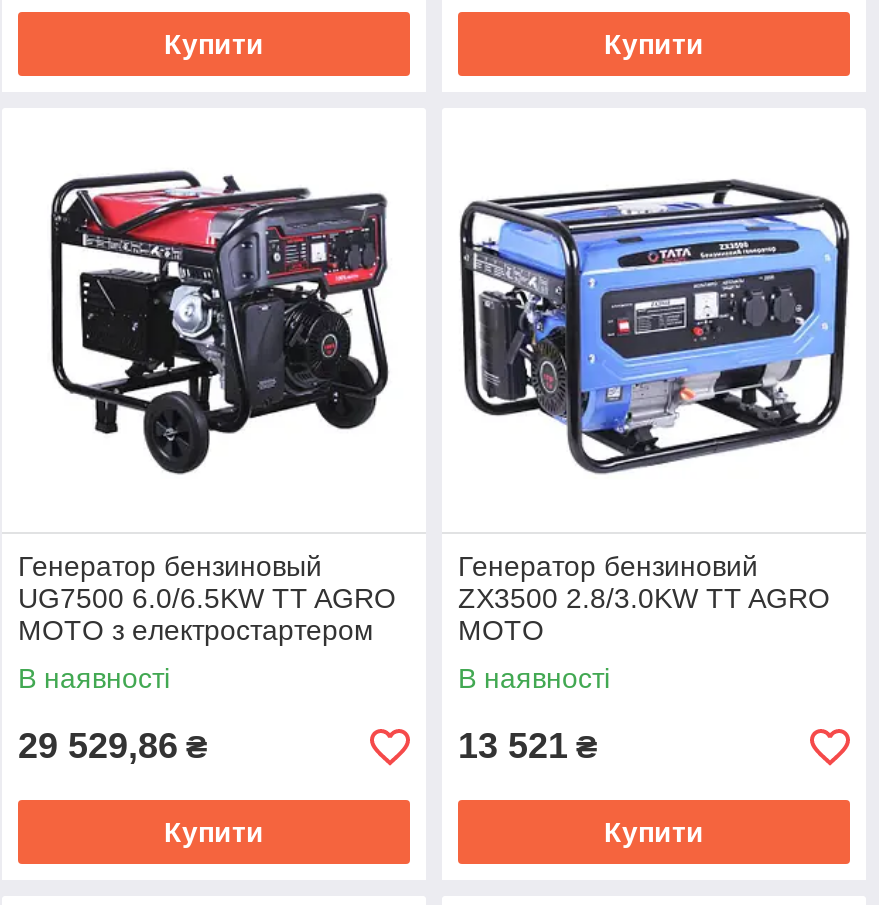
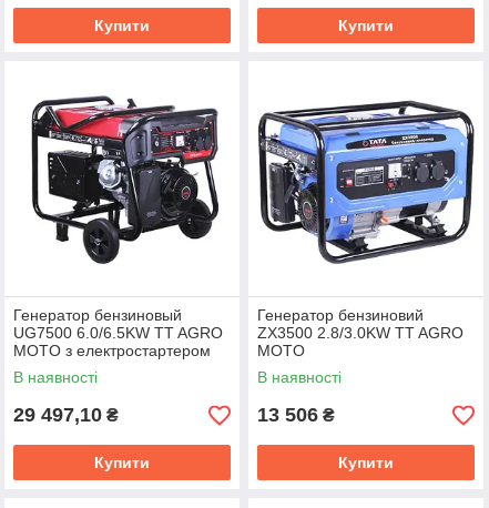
- 29 529,86 ₴
+ 29 497,10 ₴

- 13 521 ₴
+ 13 506 ₴
